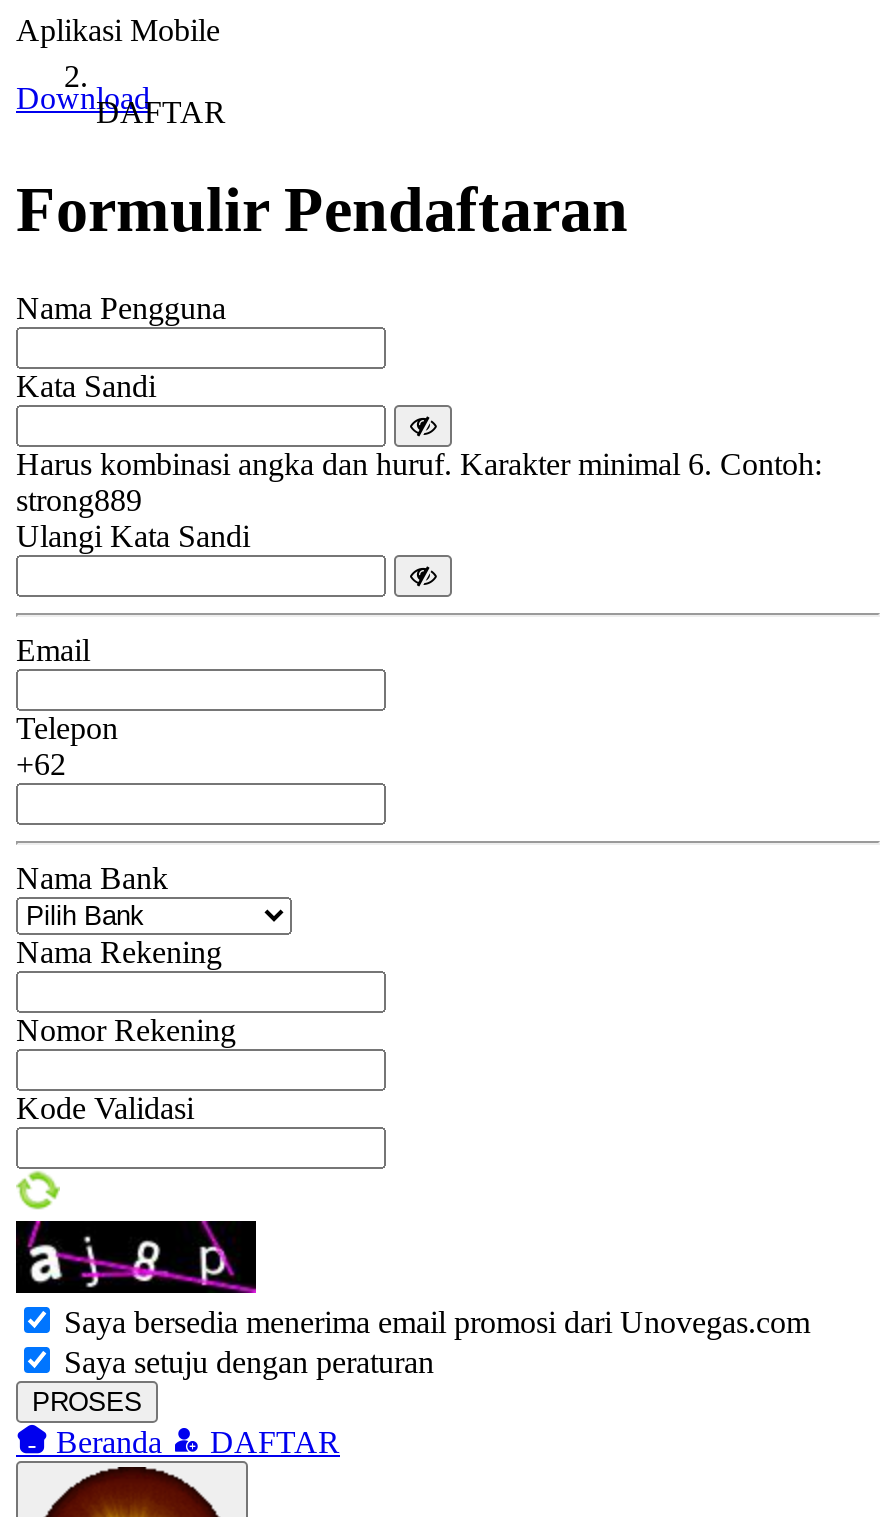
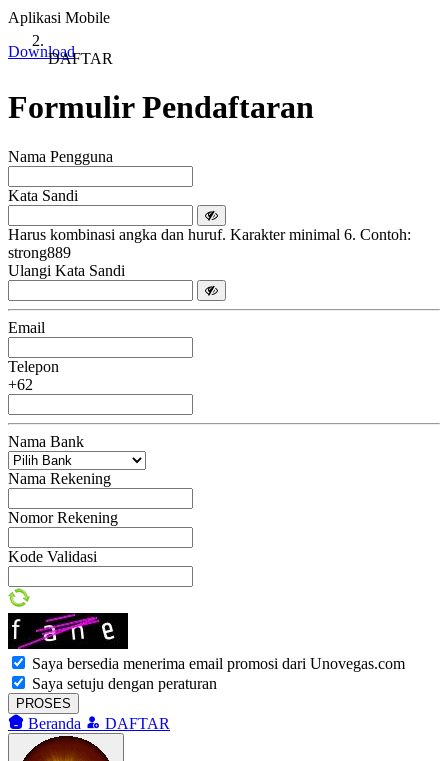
- [image]
+ [image]
